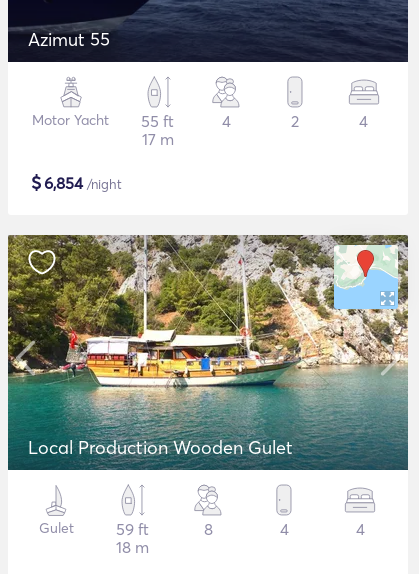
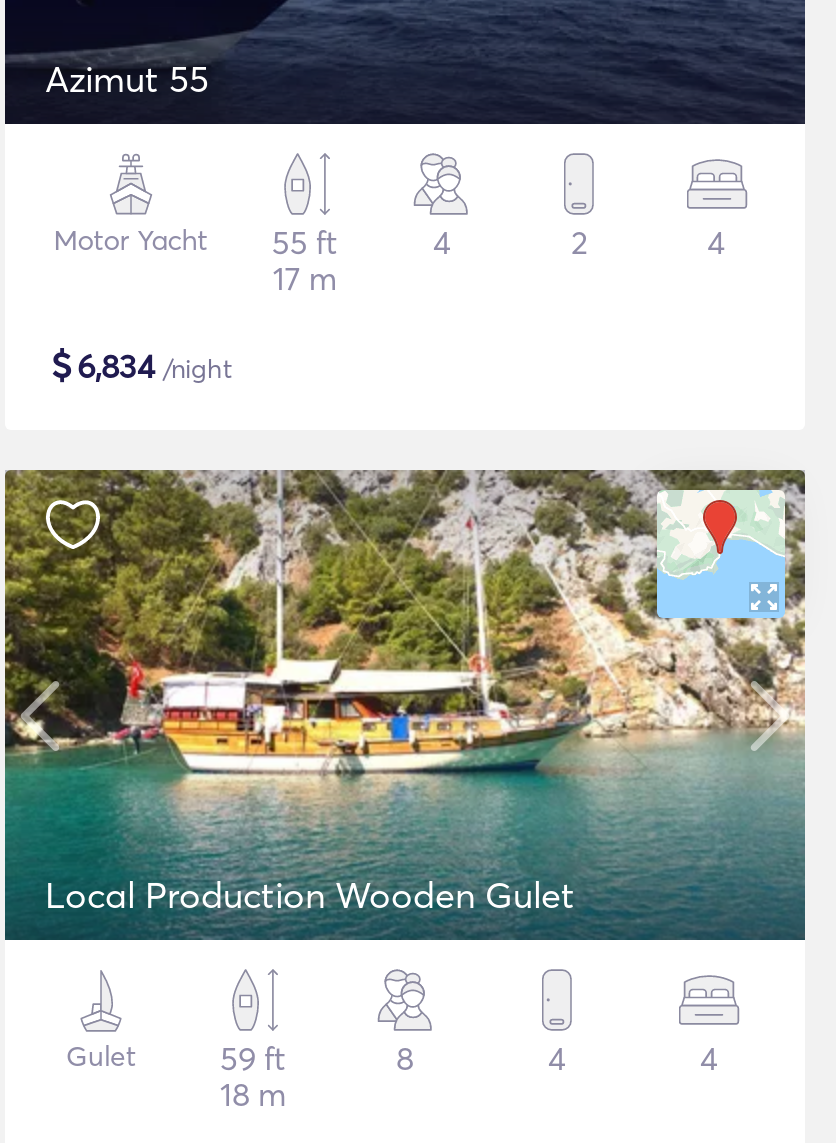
- $6,854 /night
+ $6,834 /night
